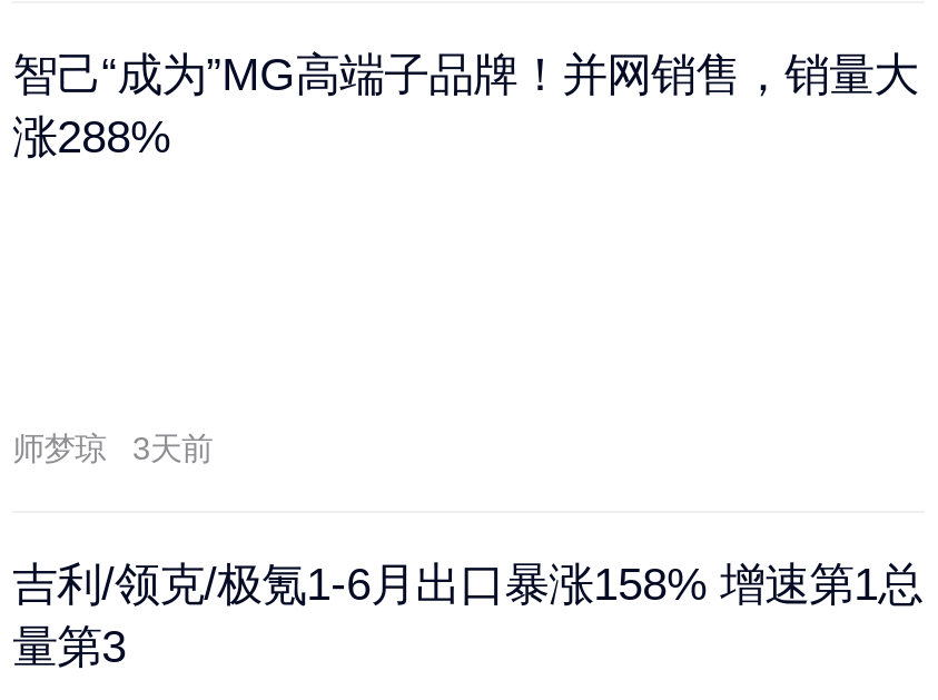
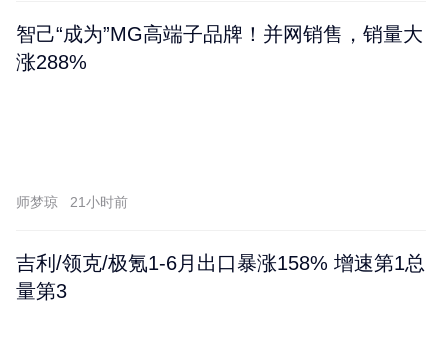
- 师梦琼 3天前
+ 师梦琼 21小时前
